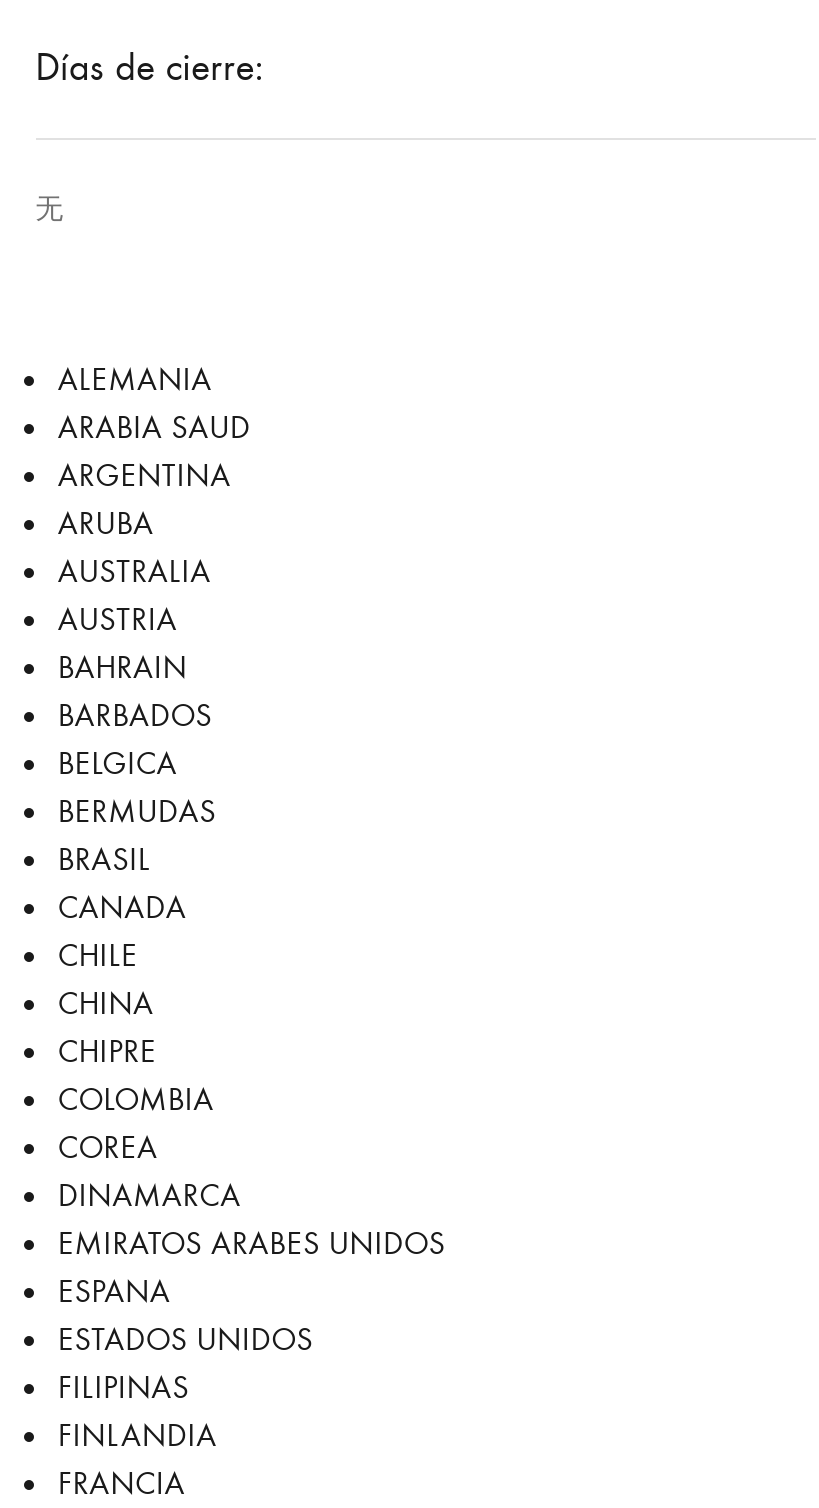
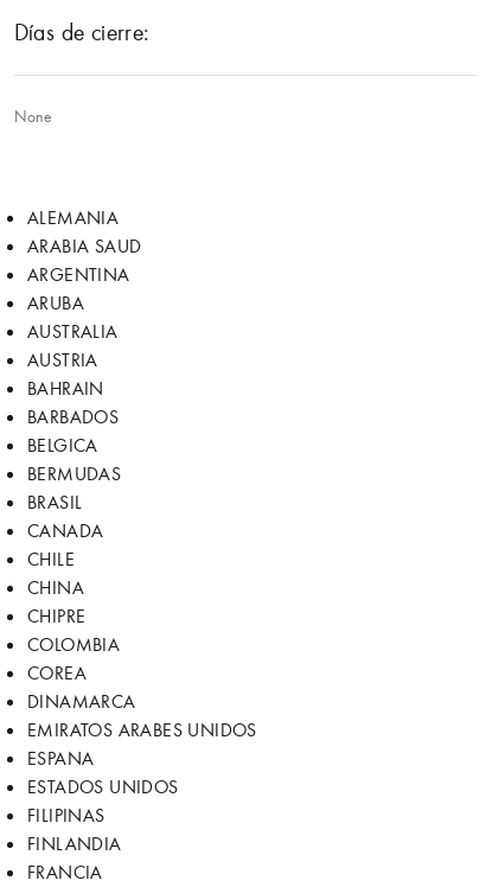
- 无
+ None
